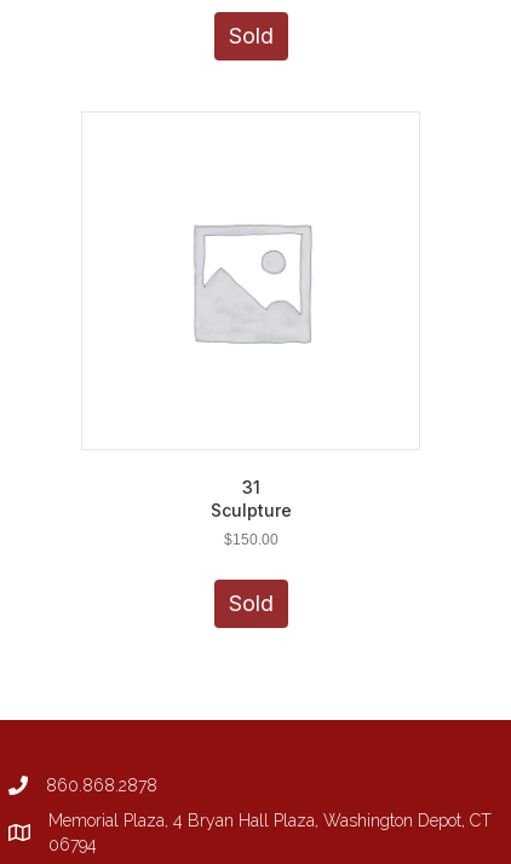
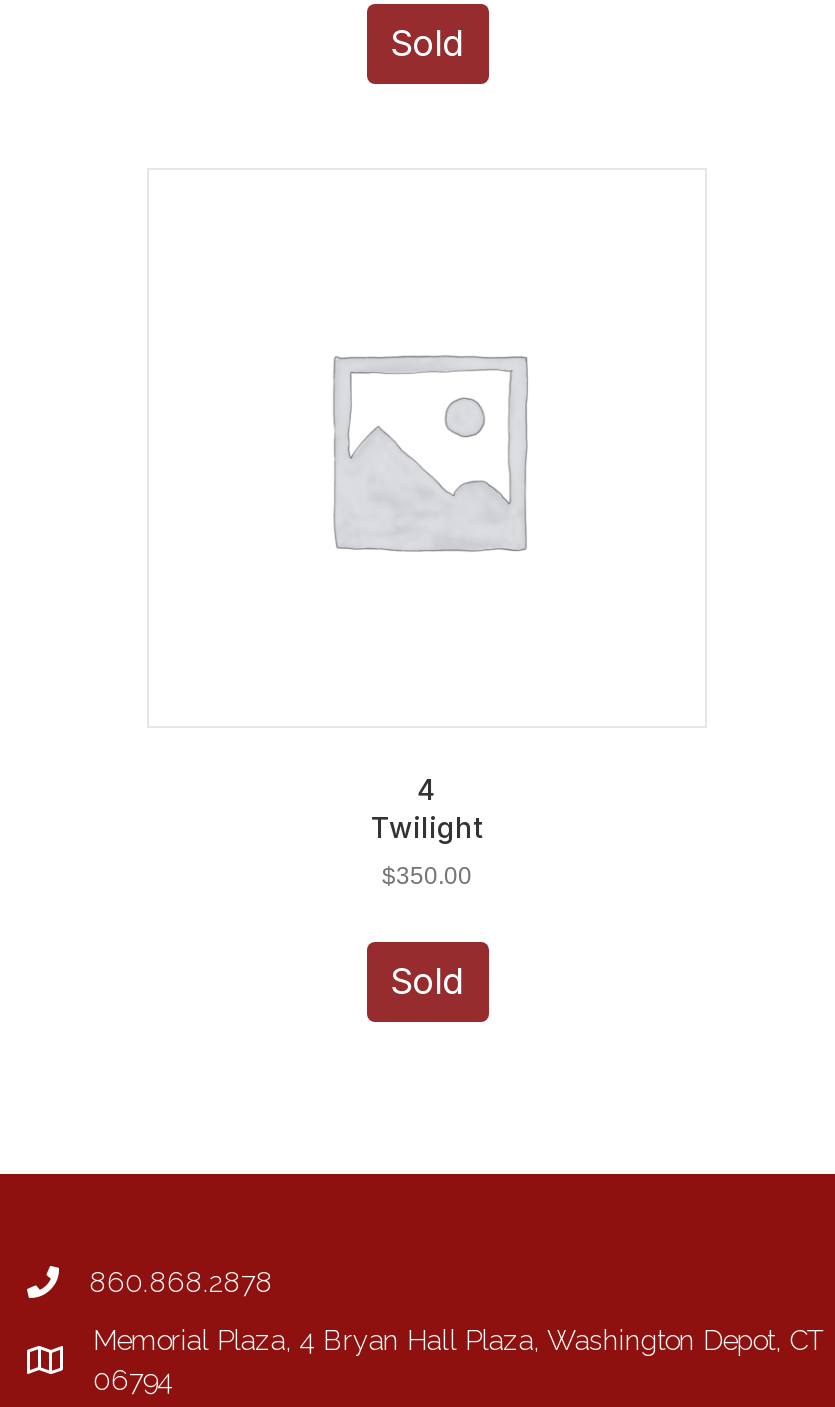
- 31
- Sculpture
+ 4
+ Twilight

- $150.00
+ $350.00
